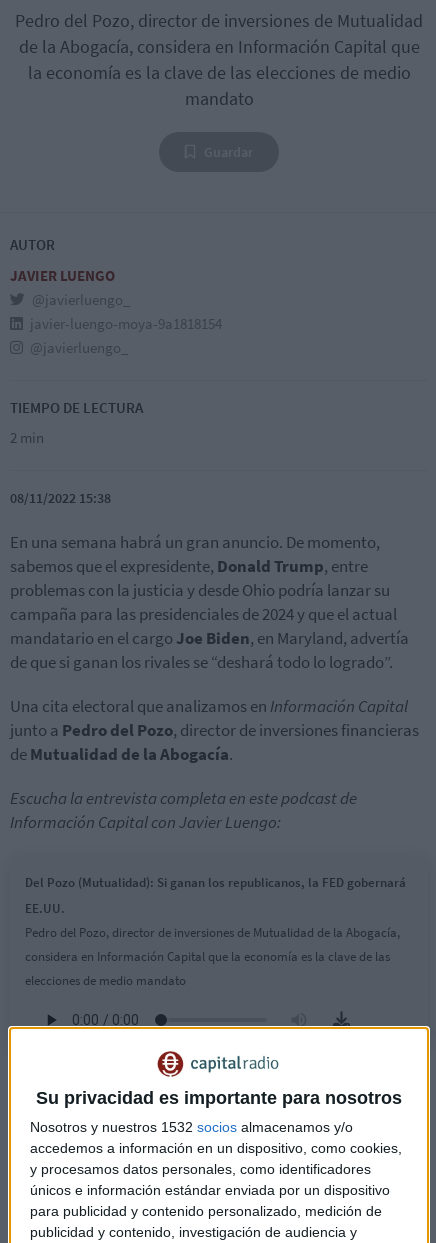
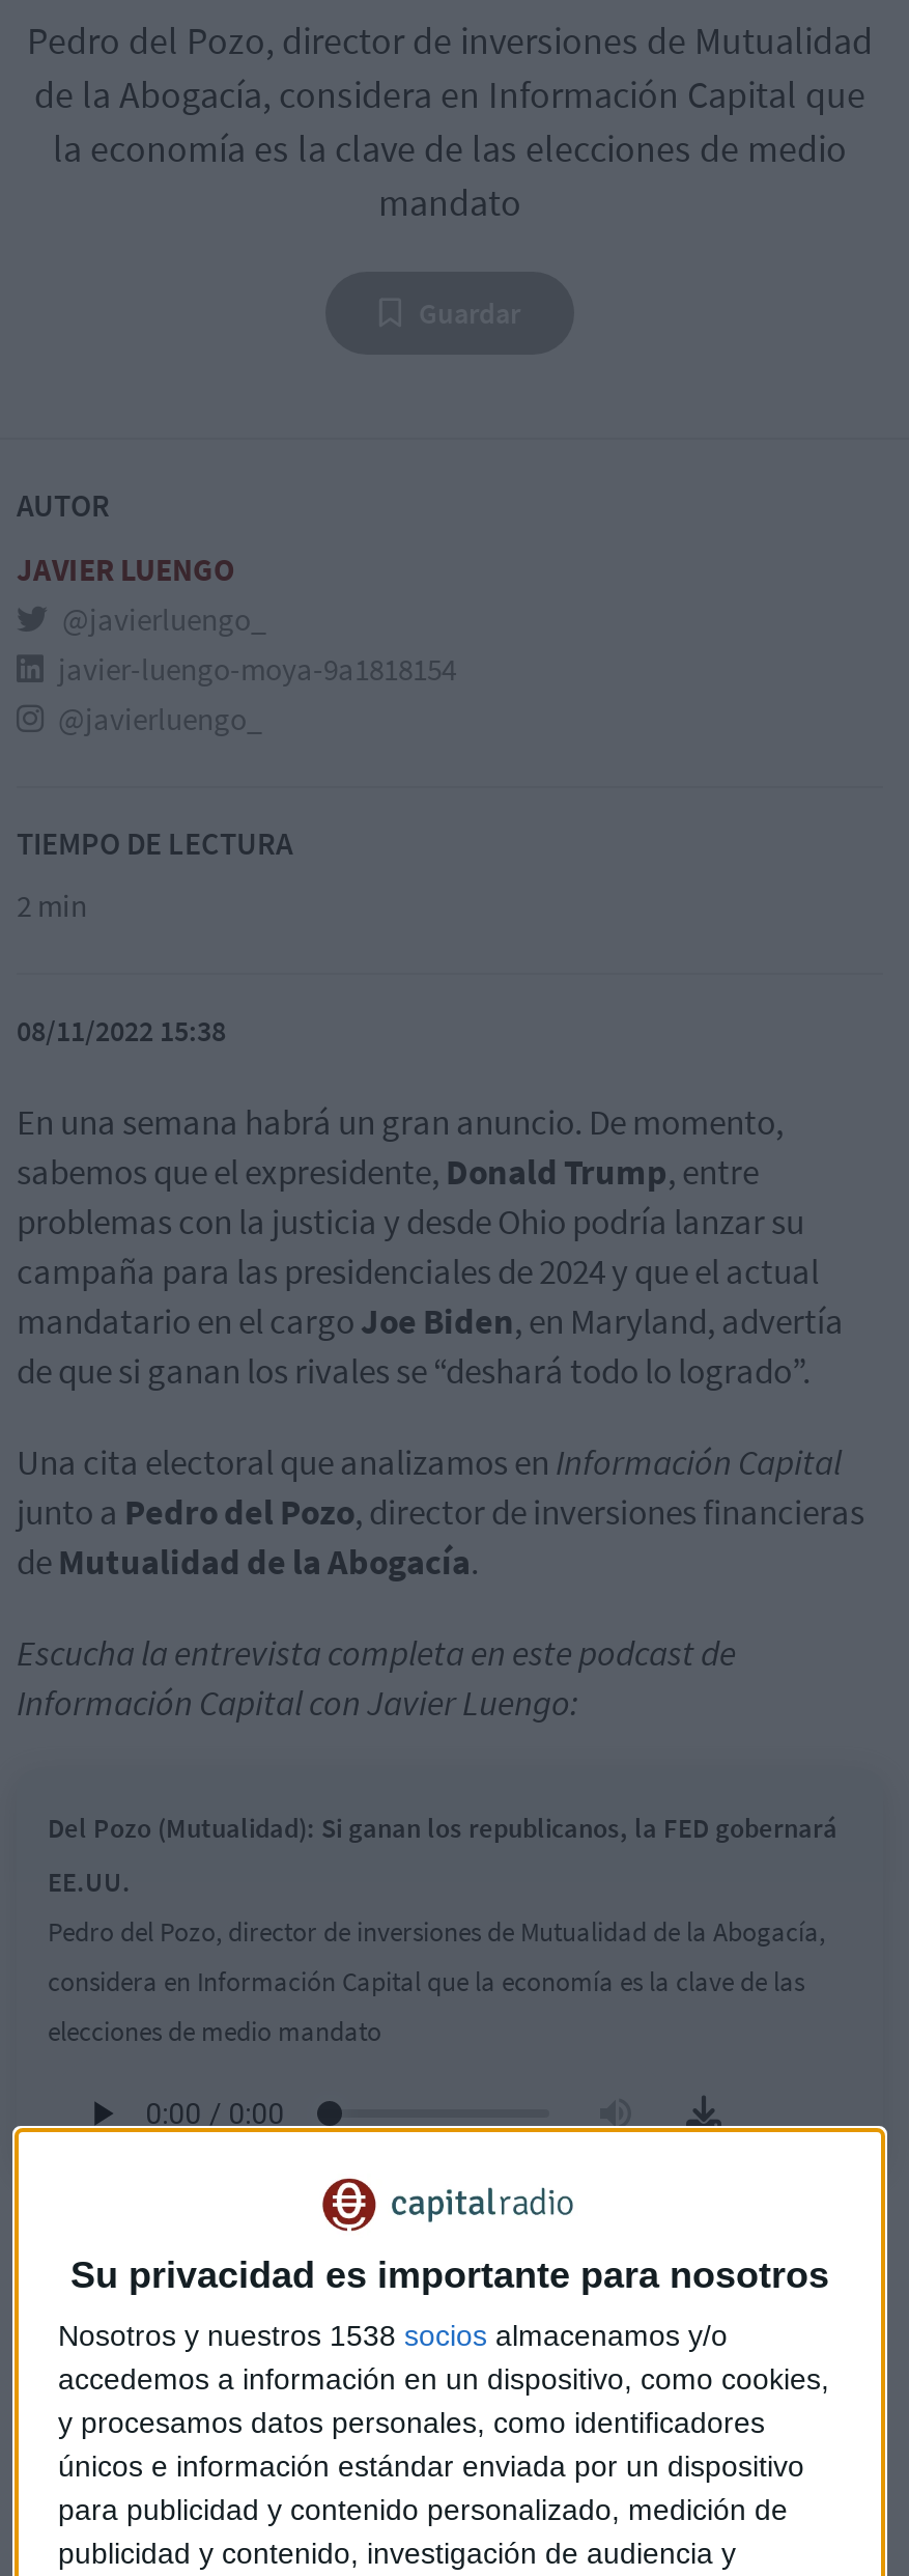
- Nosotros y nuestros 1532 socios almacenamos y/o
+ Nosotros y nuestros 1538 socios almacenamos y/o
